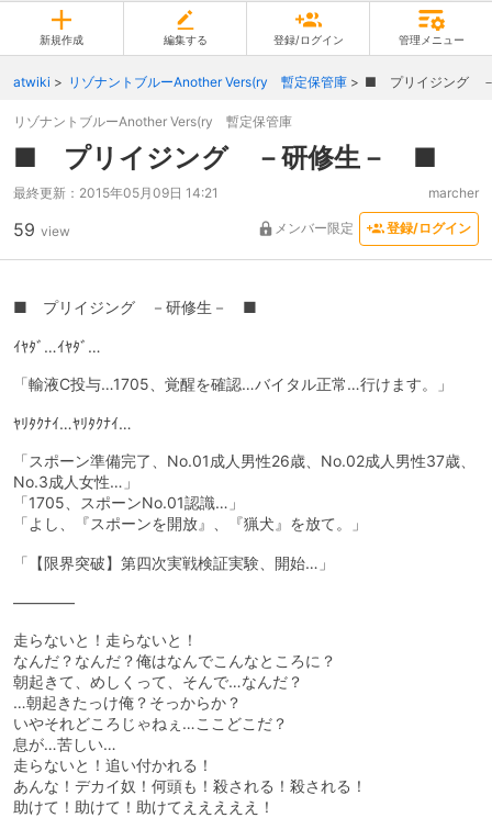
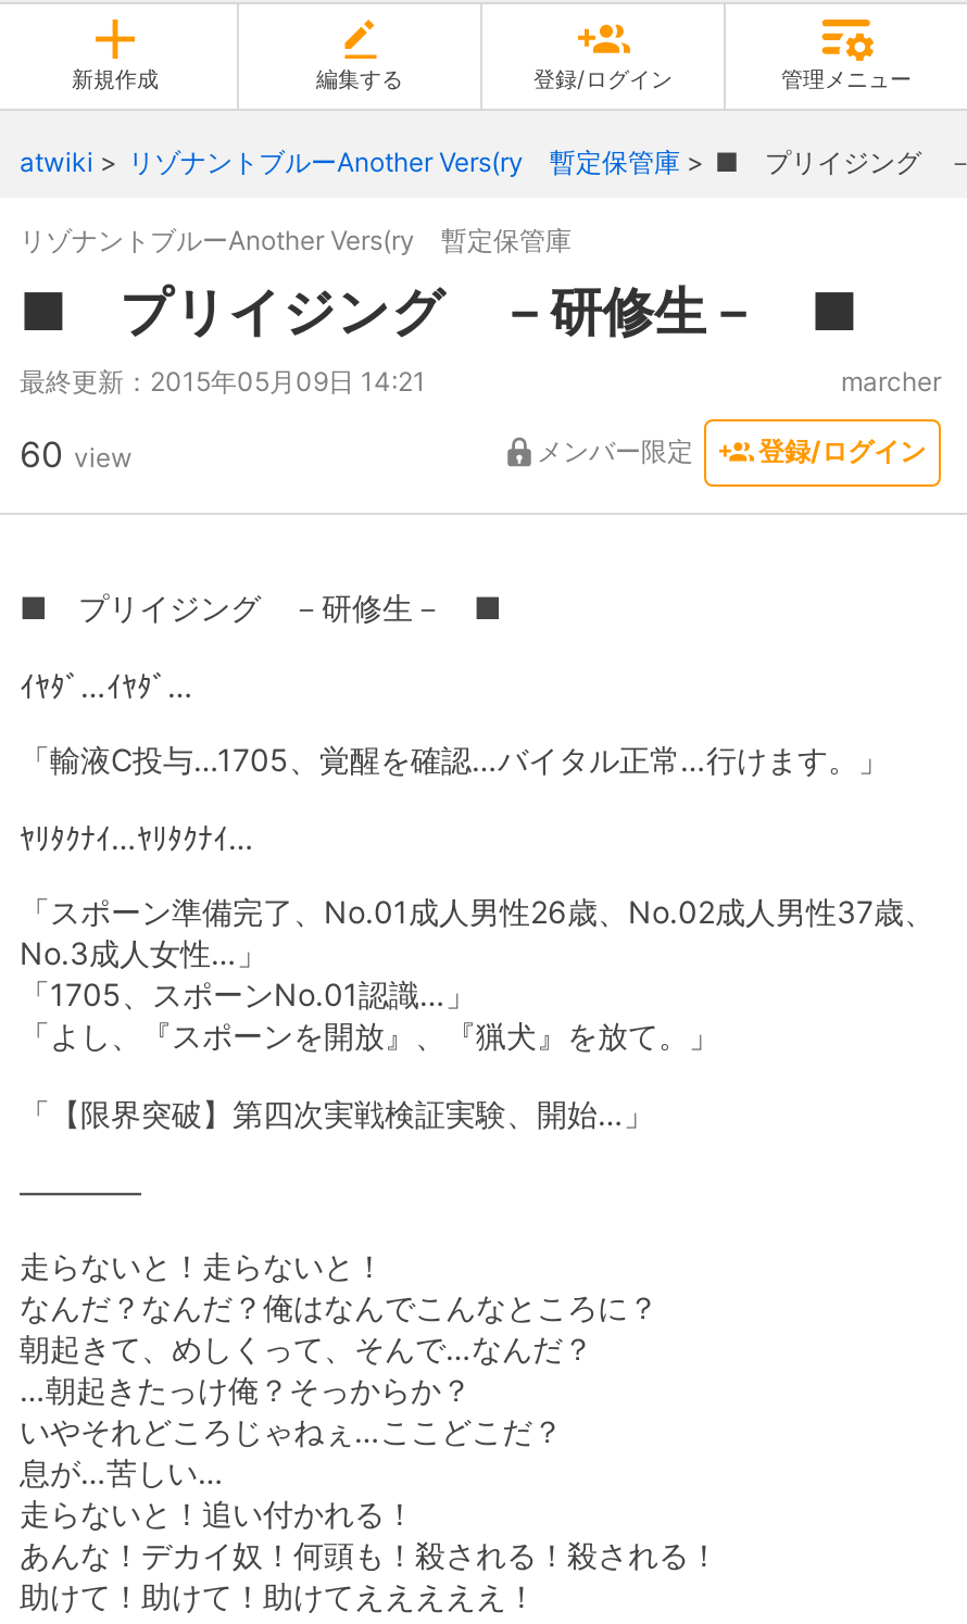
- 59 view
+ 60 view
